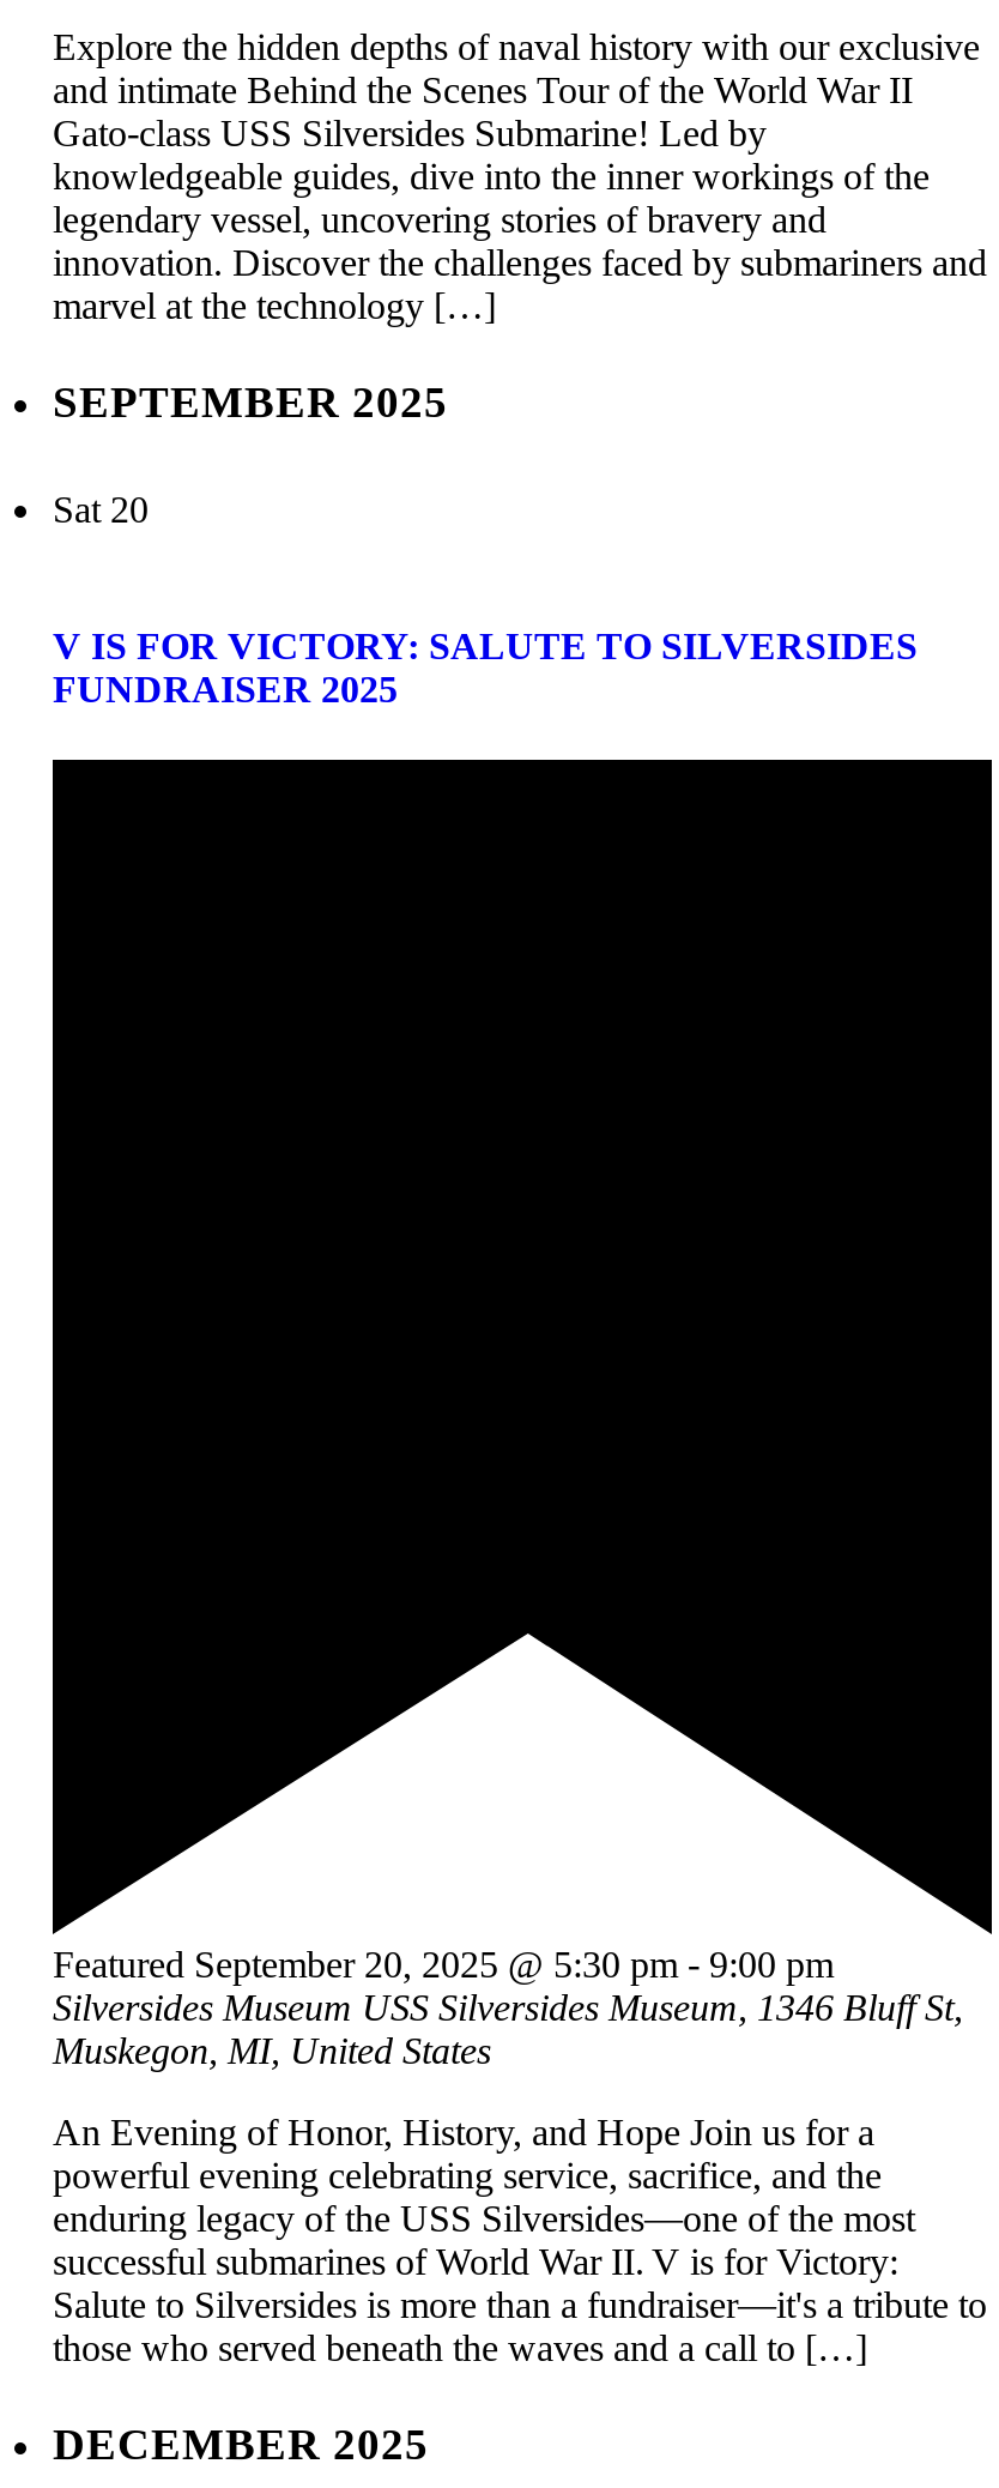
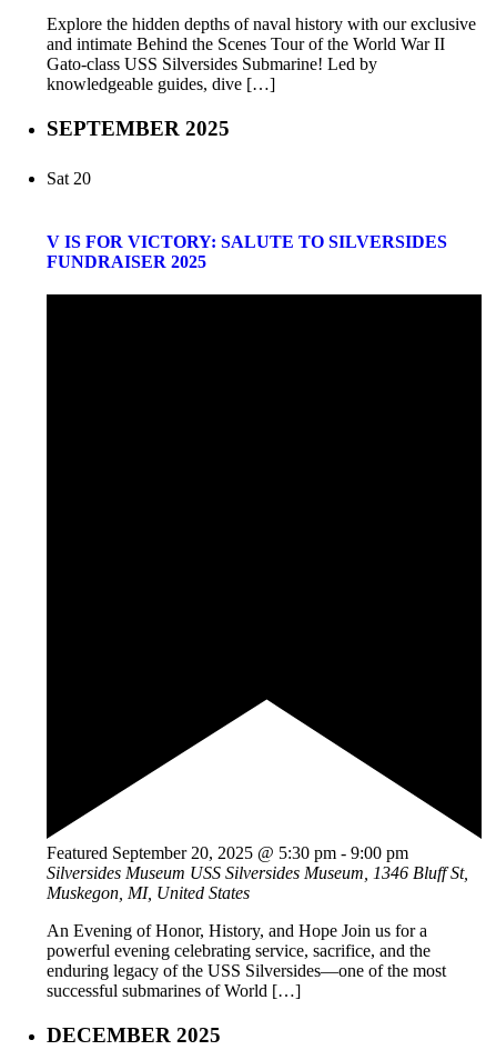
- knowledgeable guides, dive into the inner workings of the
- legendary vessel, uncovering stories of bravery and
- innovation. Discover the challenges faced by submariners and
- marvel at the technology […]
+ knowledgeable guides, dive […]

- successful submarines of World War II. V is for Victory:
- Salute to Silversides is more than a fundraiser—it's a tribute to
- those who served beneath the waves and a call to […]
+ successful submarines of World […]
